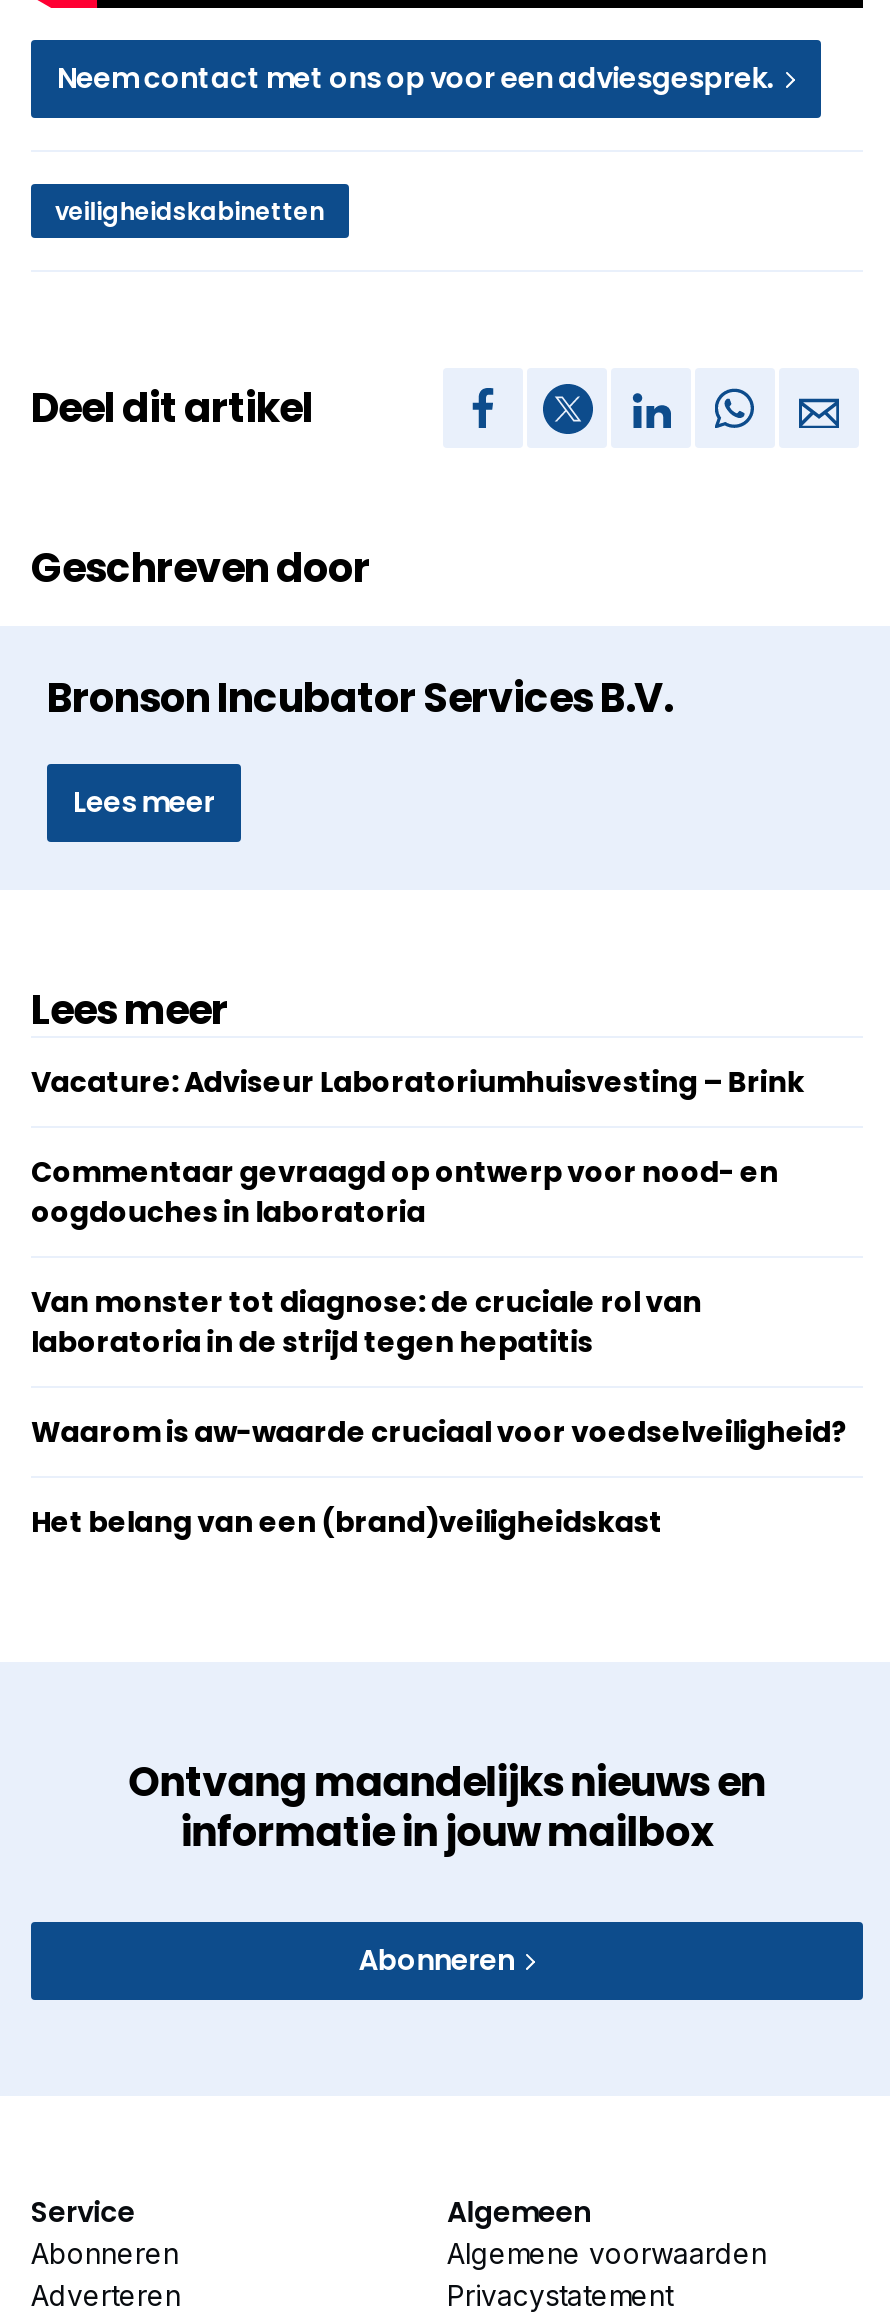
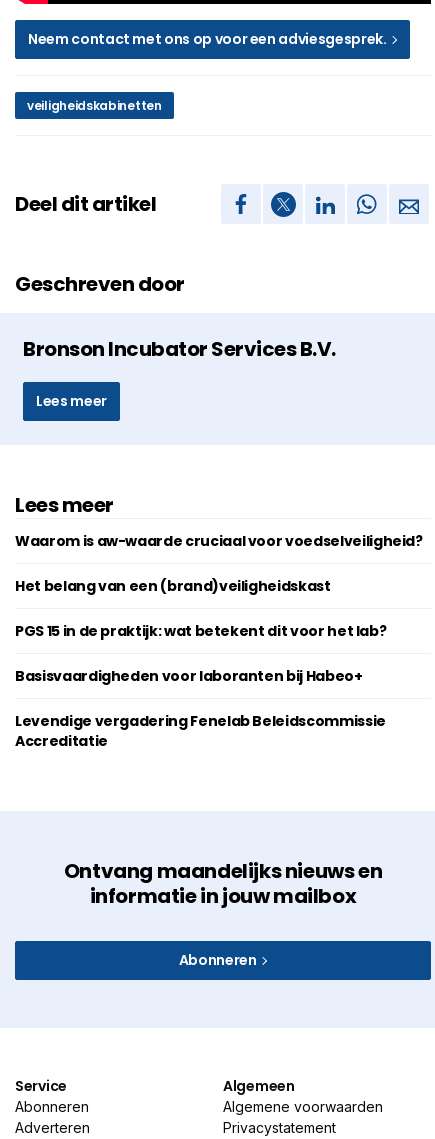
- Vacature: Adviseur Laboratoriumhuisvesting – Brink
- Commentaar gevraagd op ontwerp voor nood- en
- oogdouches in laboratoria
- Van monster tot diagnose: de cruciale rol van
- laboratoria in de strijd tegen hepatitis

moved up: Waarom is aw-waarde cruciaal voor voedselveiligheid? | Het belang van een (brand)veiligheidskast

+ PGS 15 in de praktijk: wat betekent dit voor het lab?
+ Basisvaardigheden voor laboranten bij Habeo+
+ Levendige vergadering Fenelab Beleidscommissie
+ Accreditatie
